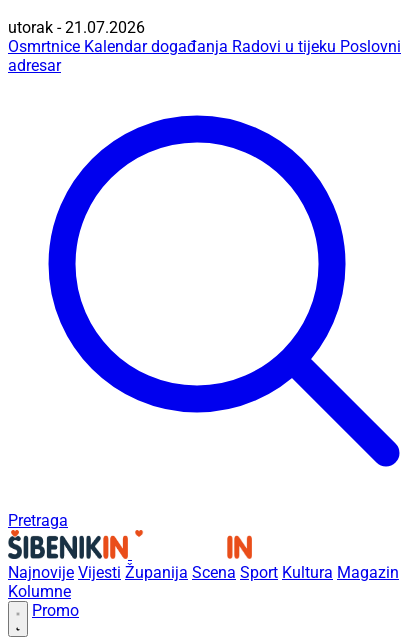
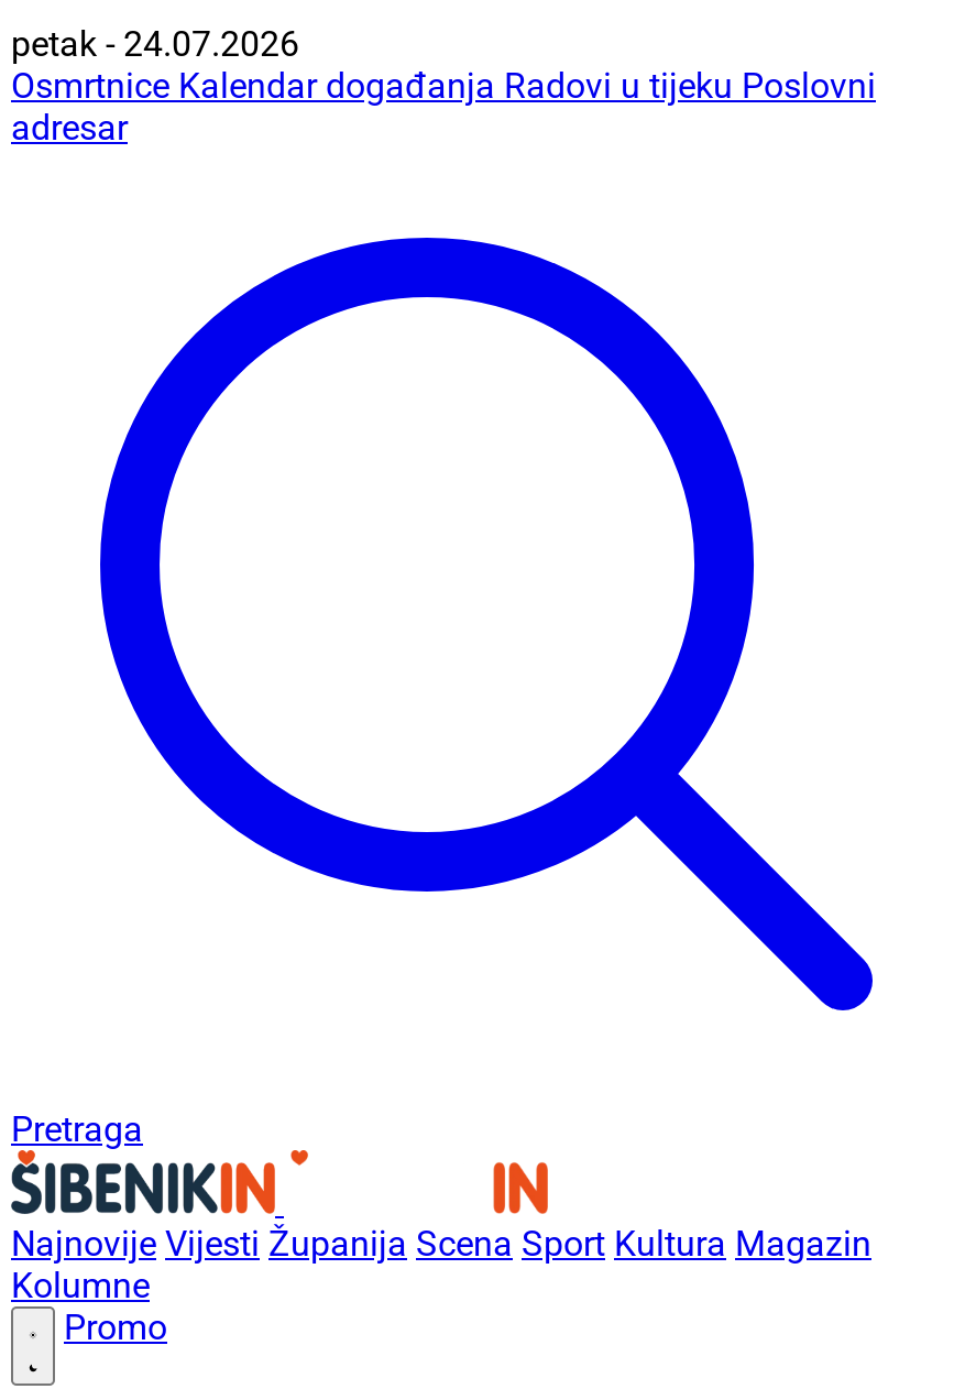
- utorak - 21.07.2026
+ petak - 24.07.2026
